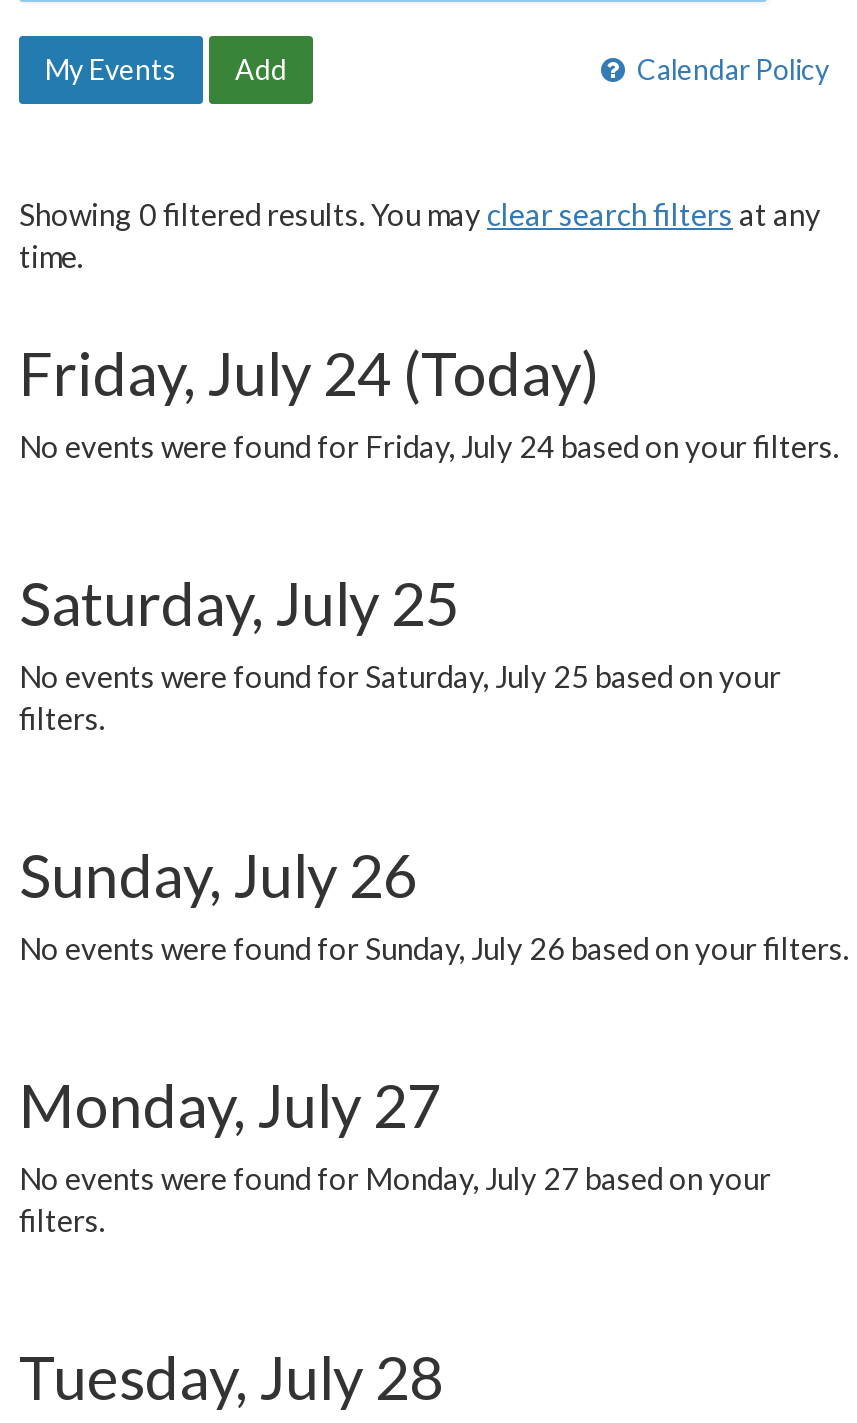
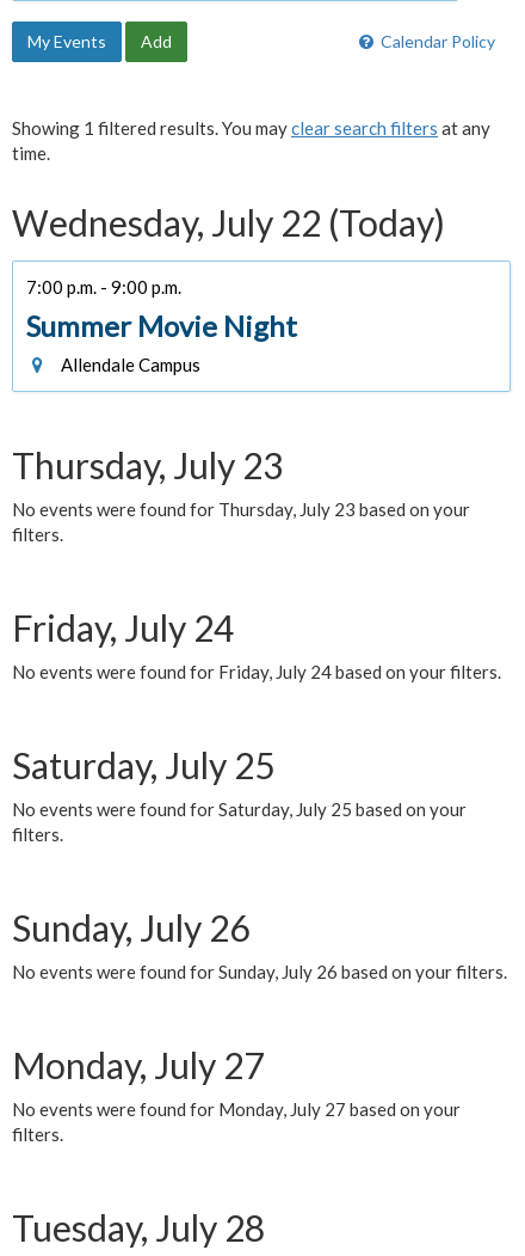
- Showing 0 filtered results. You may clear search filters at any
+ Showing 1 filtered results. You may clear search filters at any

- Friday, July 24 (Today)
+ Wednesday, July 22 (Today)
+ 7:00 p.m. - 9:00 p.m.
+ Summer Movie Night
+ Allendale Campus
+ Thursday, July 23
+ No events were found for Thursday, July 23 based on your
+ filters.
+ Friday, July 24
